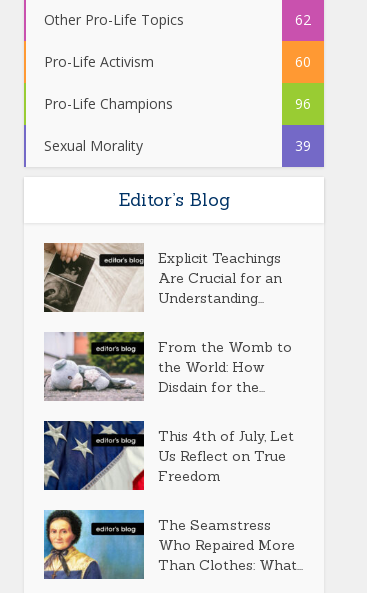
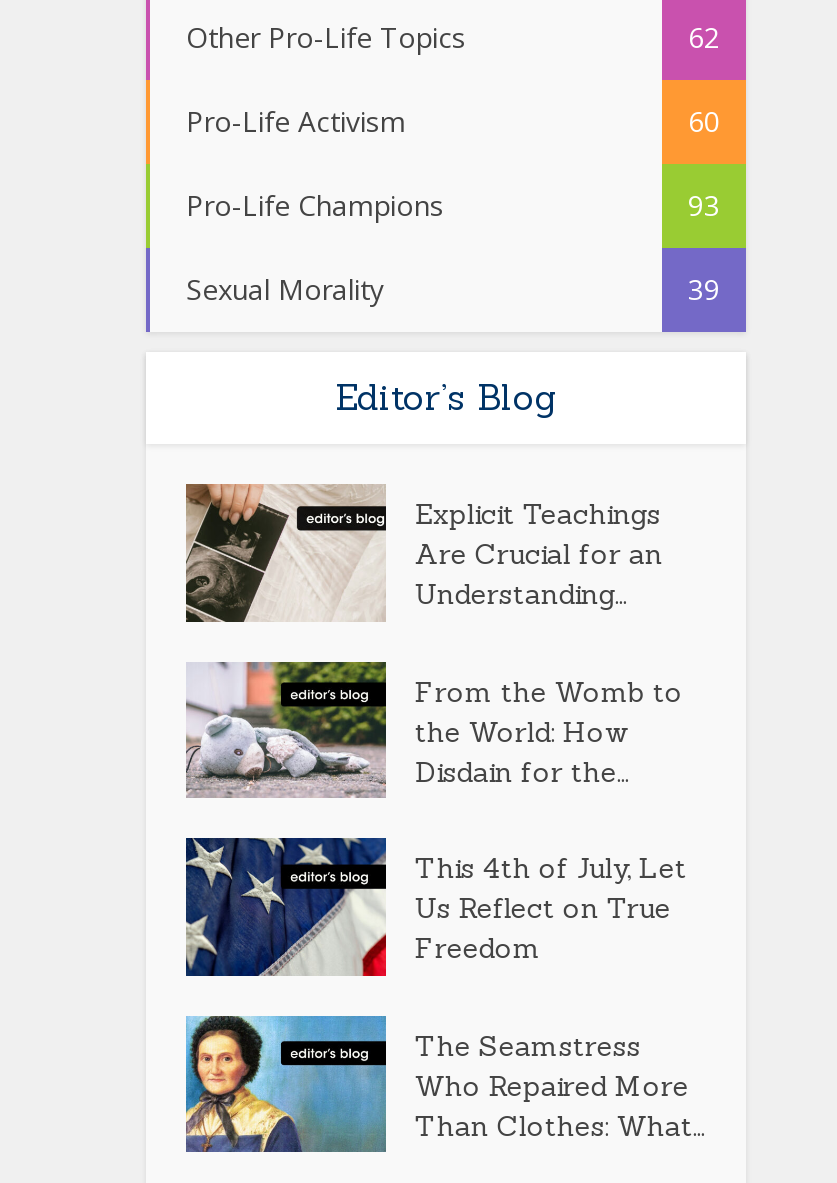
- 96
+ 93
